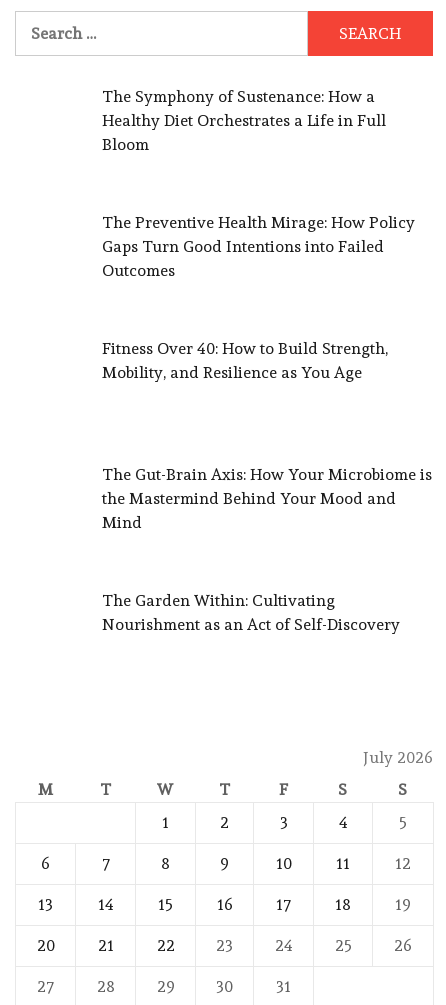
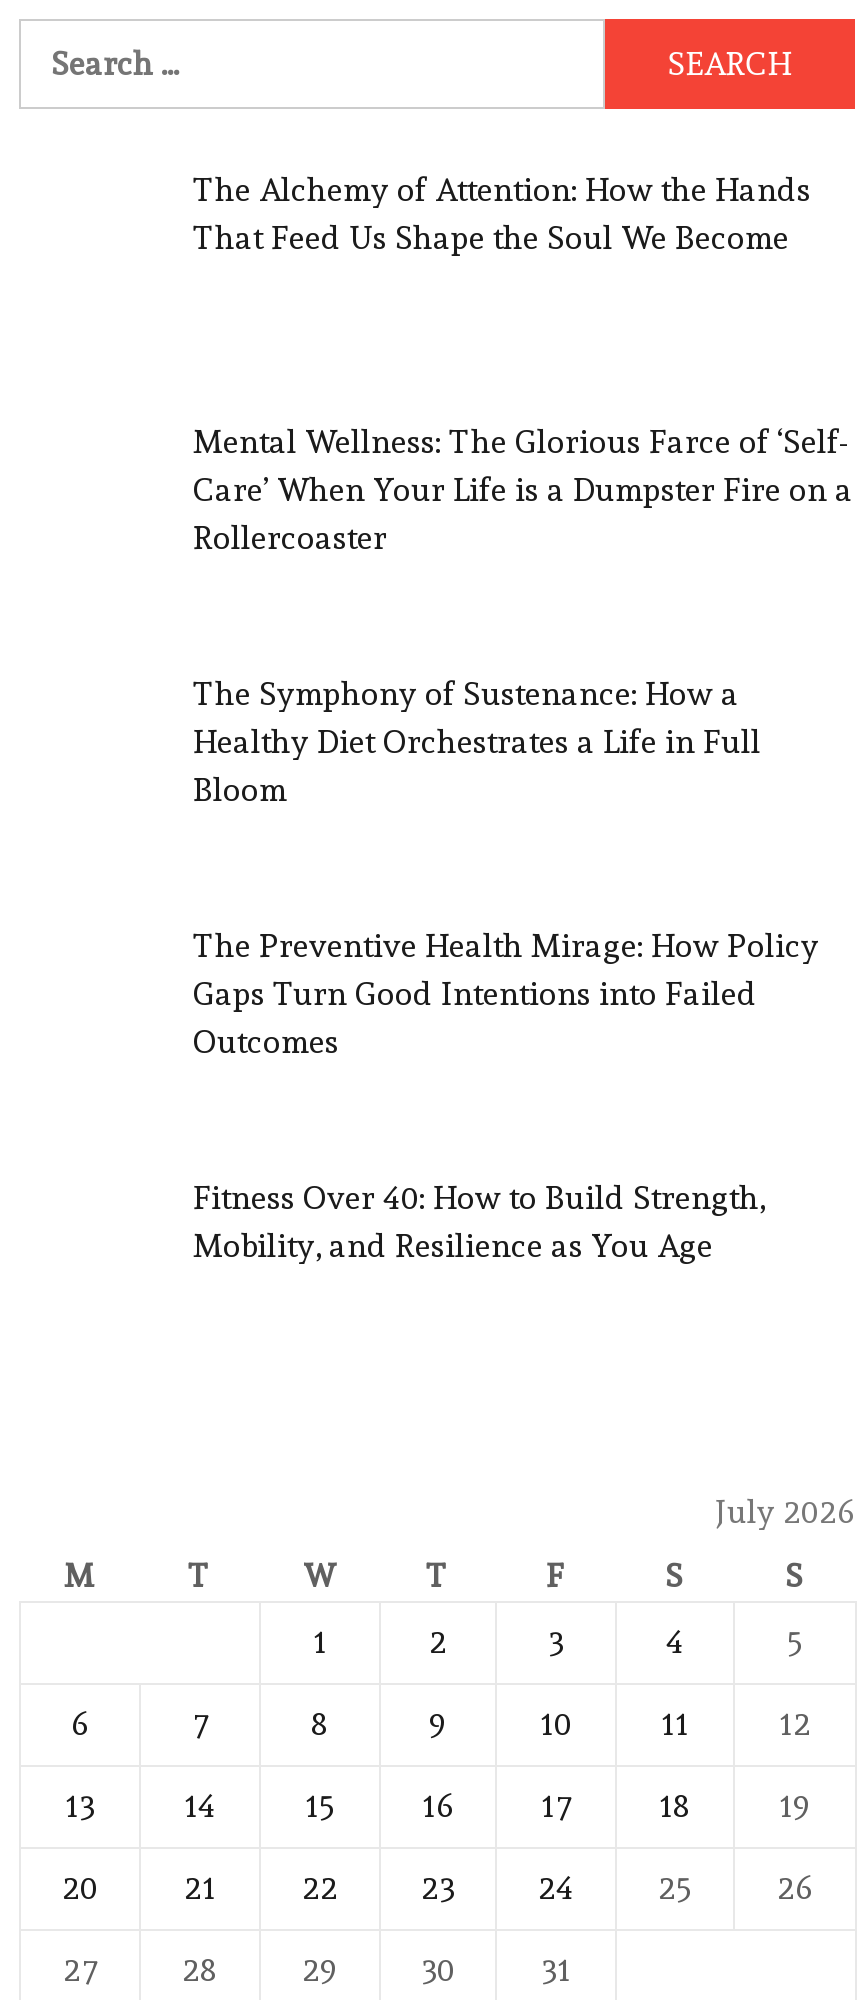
+ The Alchemy of Attention: How the Hands
+ That Feed Us Shape the Soul We Become

+ Mental Wellness: The Glorious Farce of ‘Self-
+ Care’ When Your Life is a Dumpster Fire on a
+ Rollercoaster

moved down: The Symphony of Sustenance: How a | Healthy Diet Orchestrates a Life in Full | Bloom | The Preventive Health Mirage: How Policy | Gaps Turn Good Intentions into Failed | Outcomes | Fitness Over 40: How to Build Strength, | Mobility, and Resilience as You Age

- The Gut-Brain Axis: How Your Microbiome is
- the Mastermind Behind Your Mood and
- Mind

- The Garden Within: Cultivating
- Nourishment as an Act of Self-Discovery
